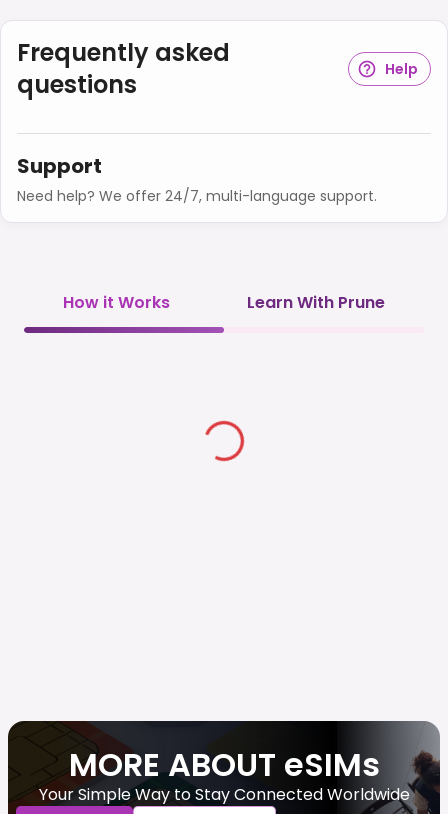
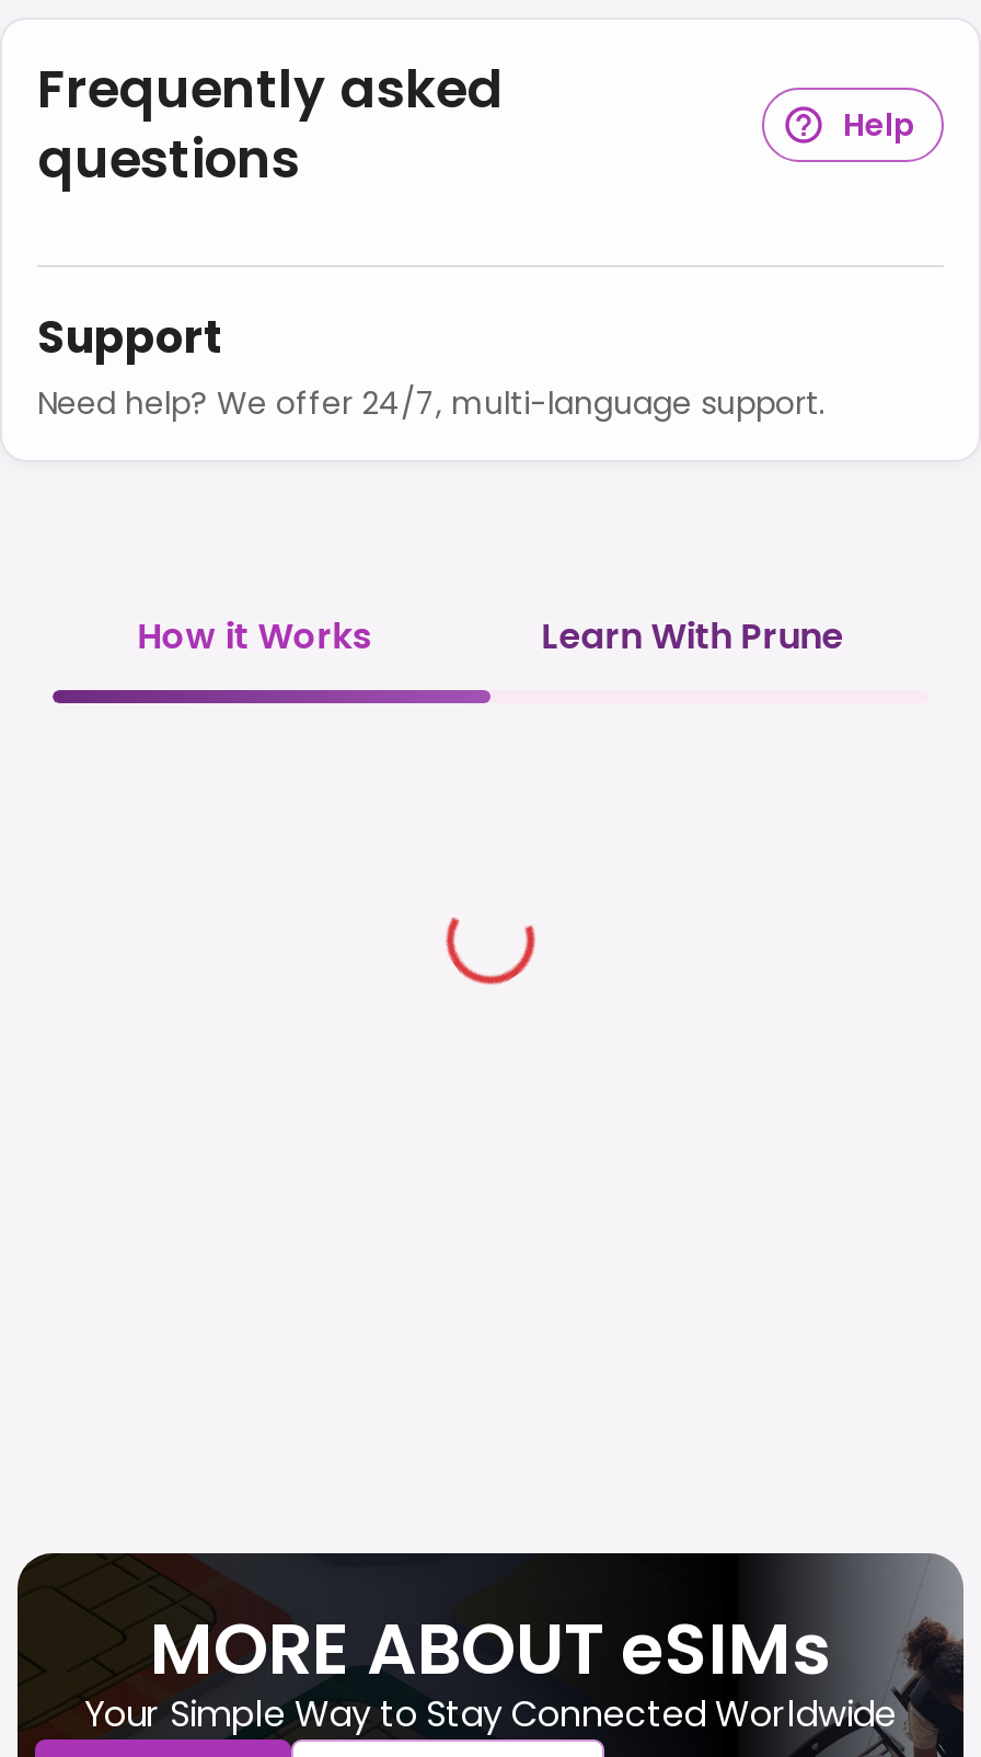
- [image]
+ [image]
